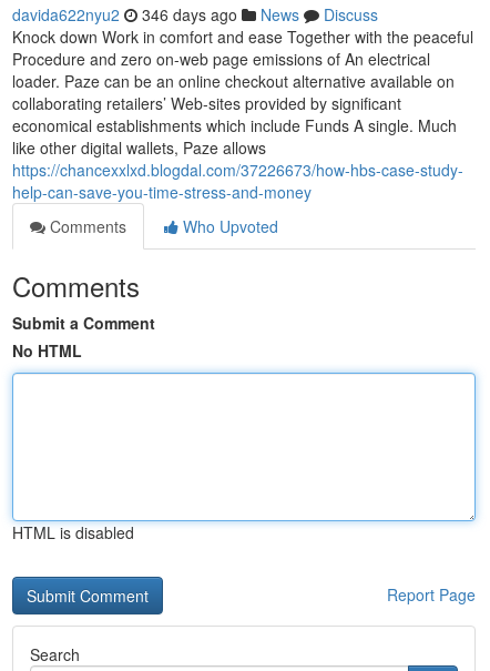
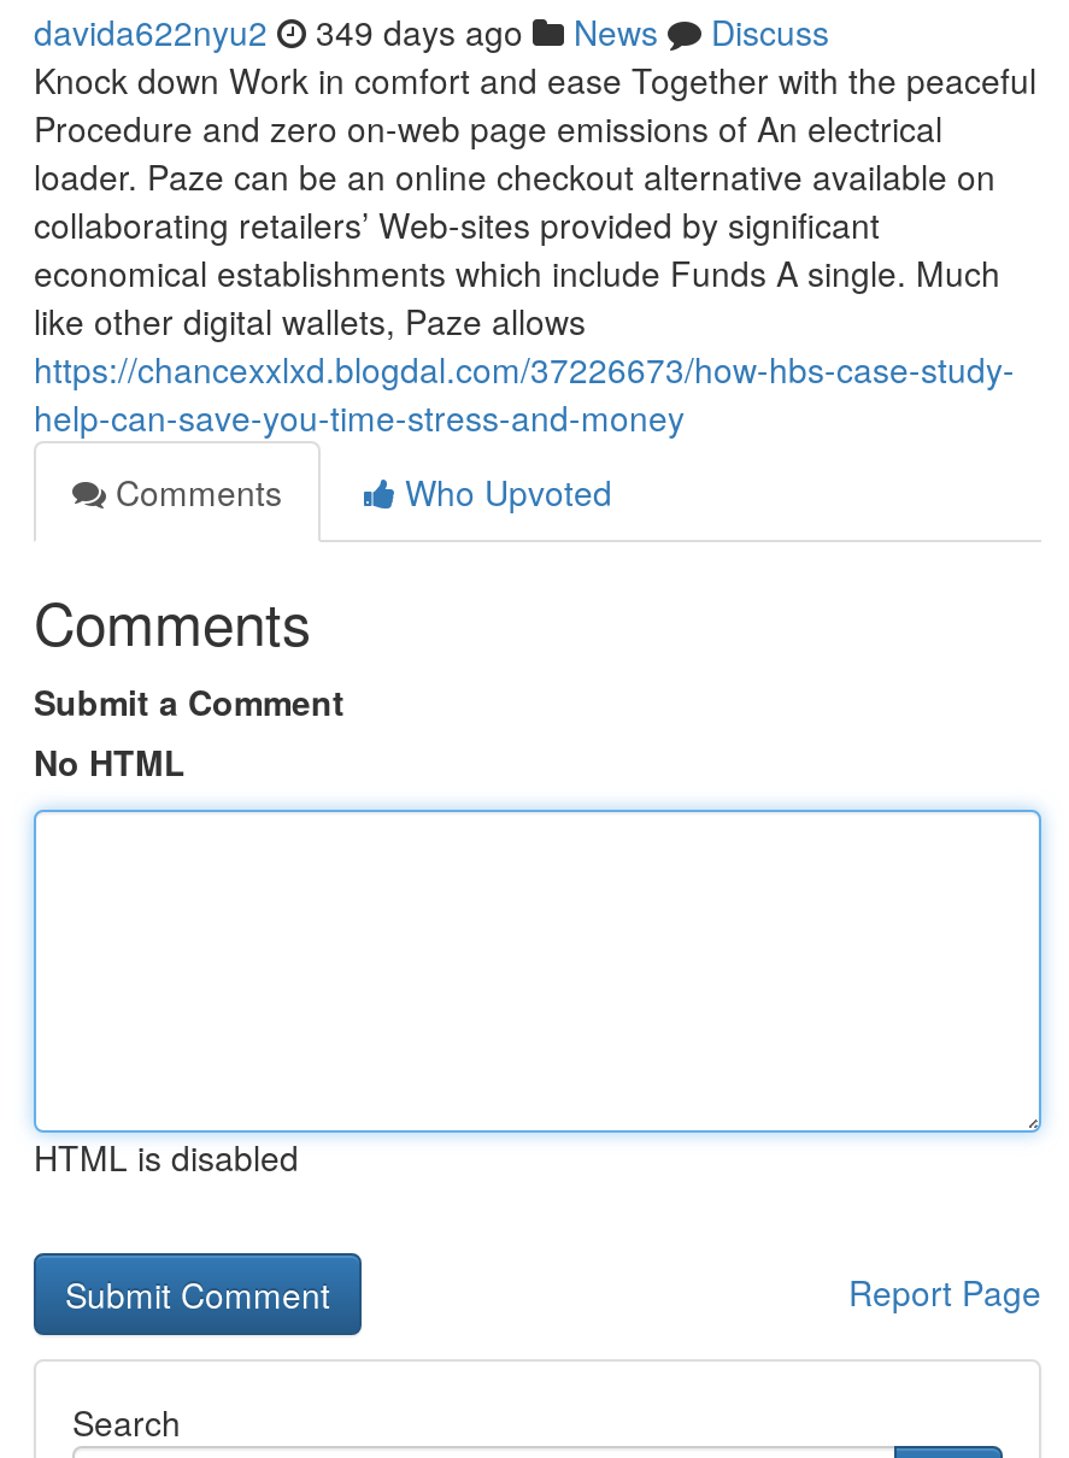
- davida622nyu2 346 days ago News Discuss
+ davida622nyu2 349 days ago News Discuss
